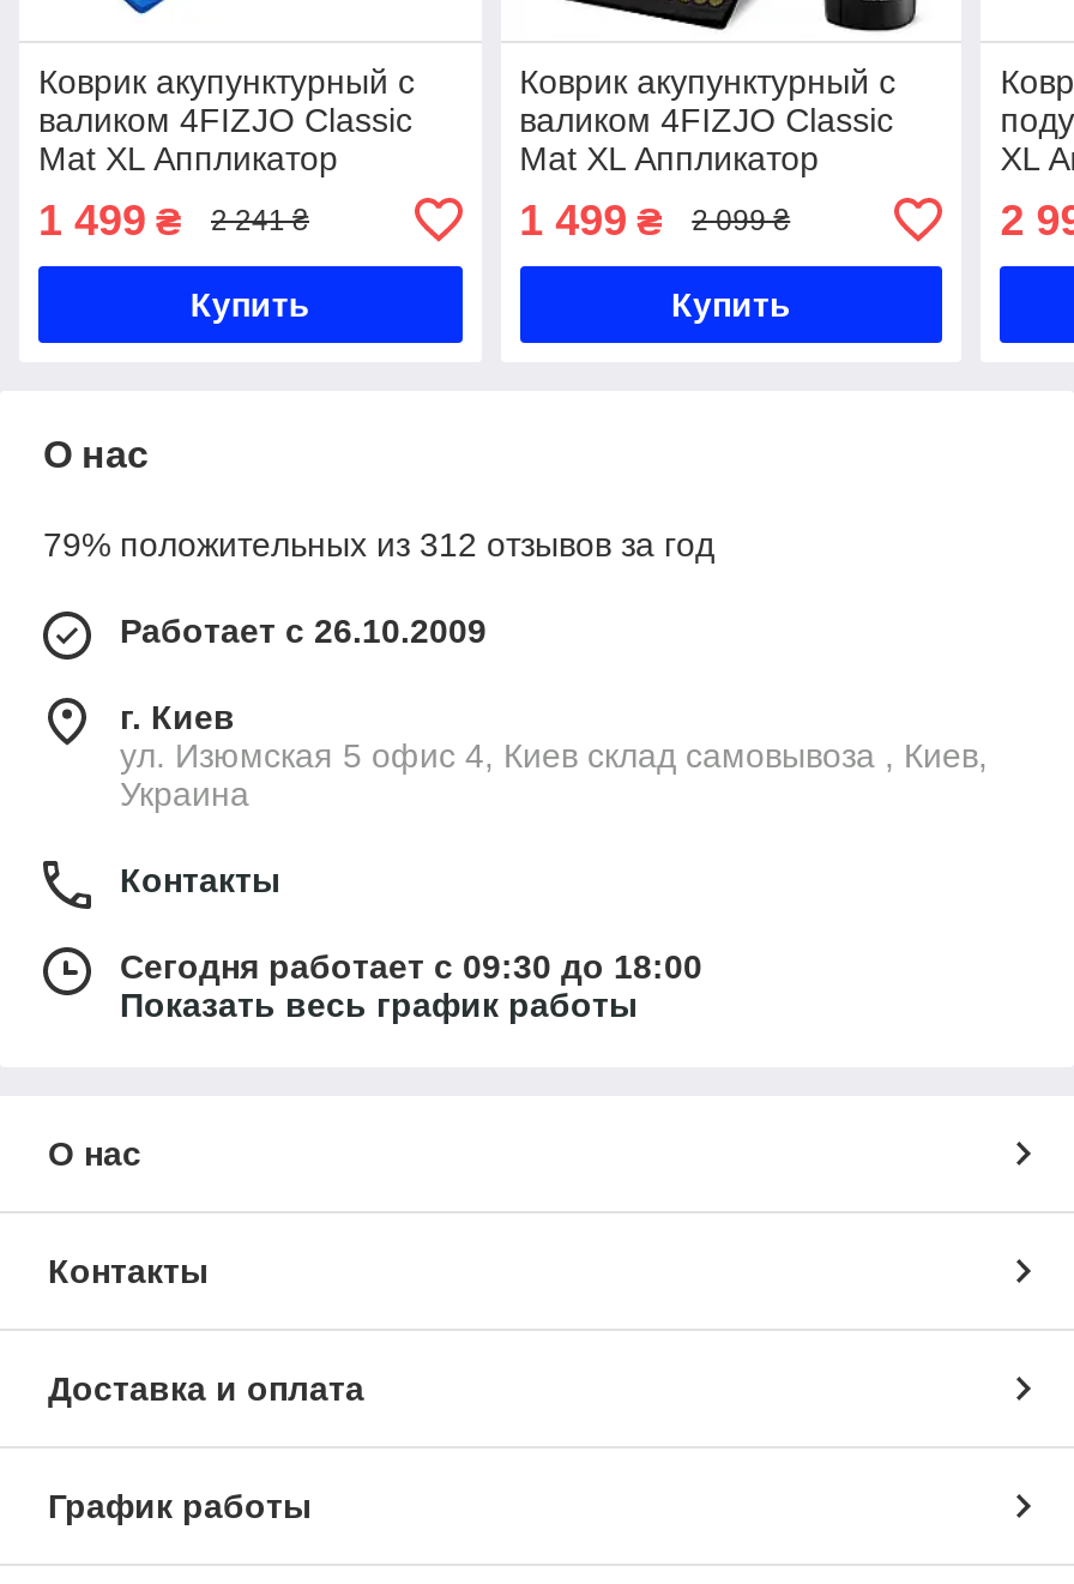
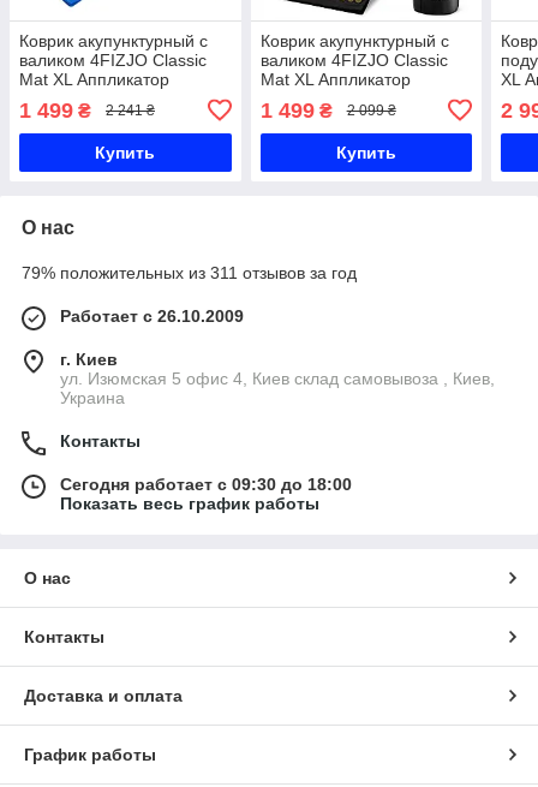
- 79% положительных из 312 отзывов за год
+ 79% положительных из 311 отзывов за год
